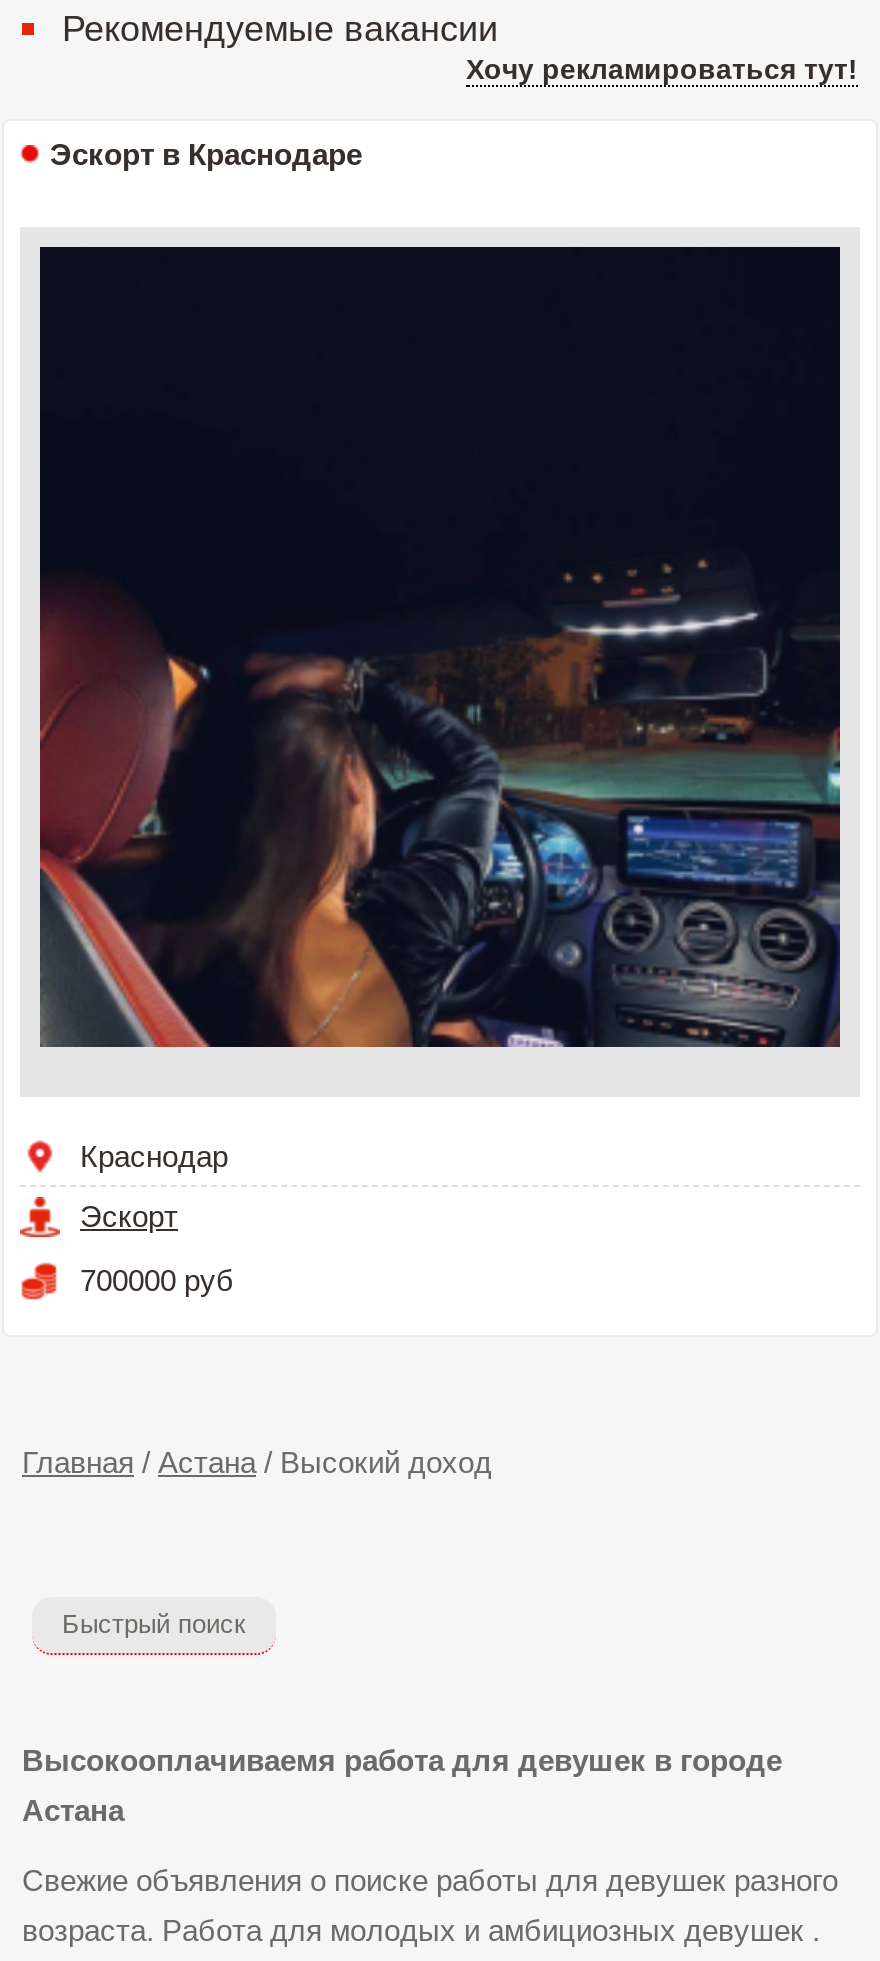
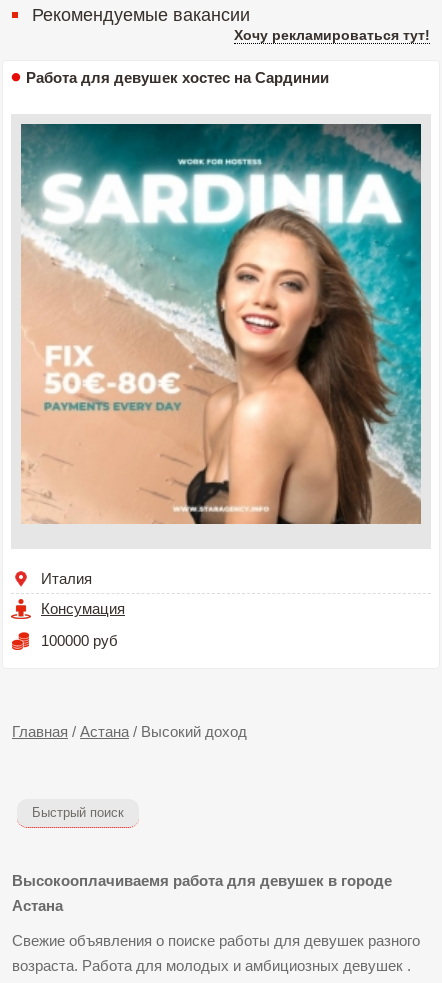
- Эскорт в Краснодаре
+ Работа для девушек хостес на Сардинии

- [image]
+ [image]

- Краснодар
+ Италия

- Эскорт
+ Консумация

- 700000 руб
+ 100000 руб
